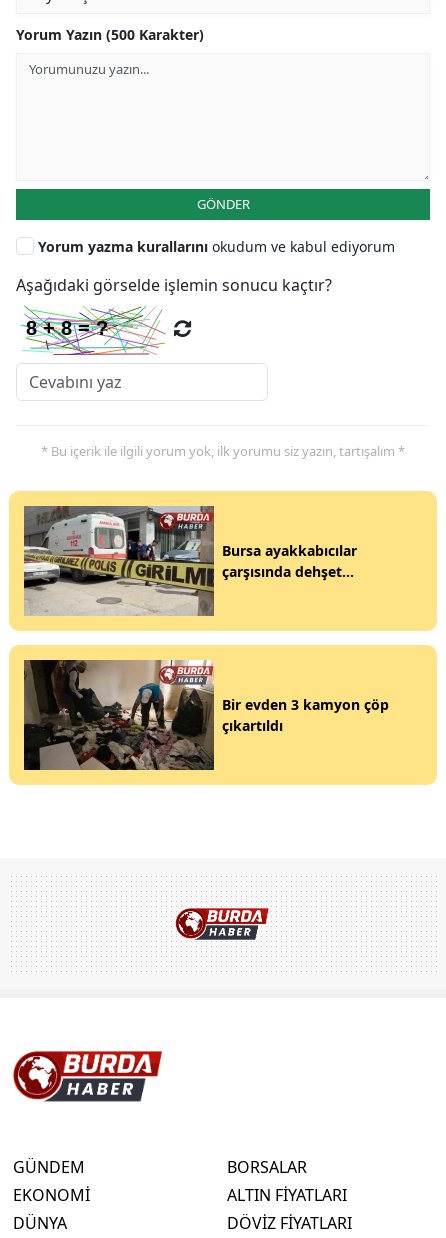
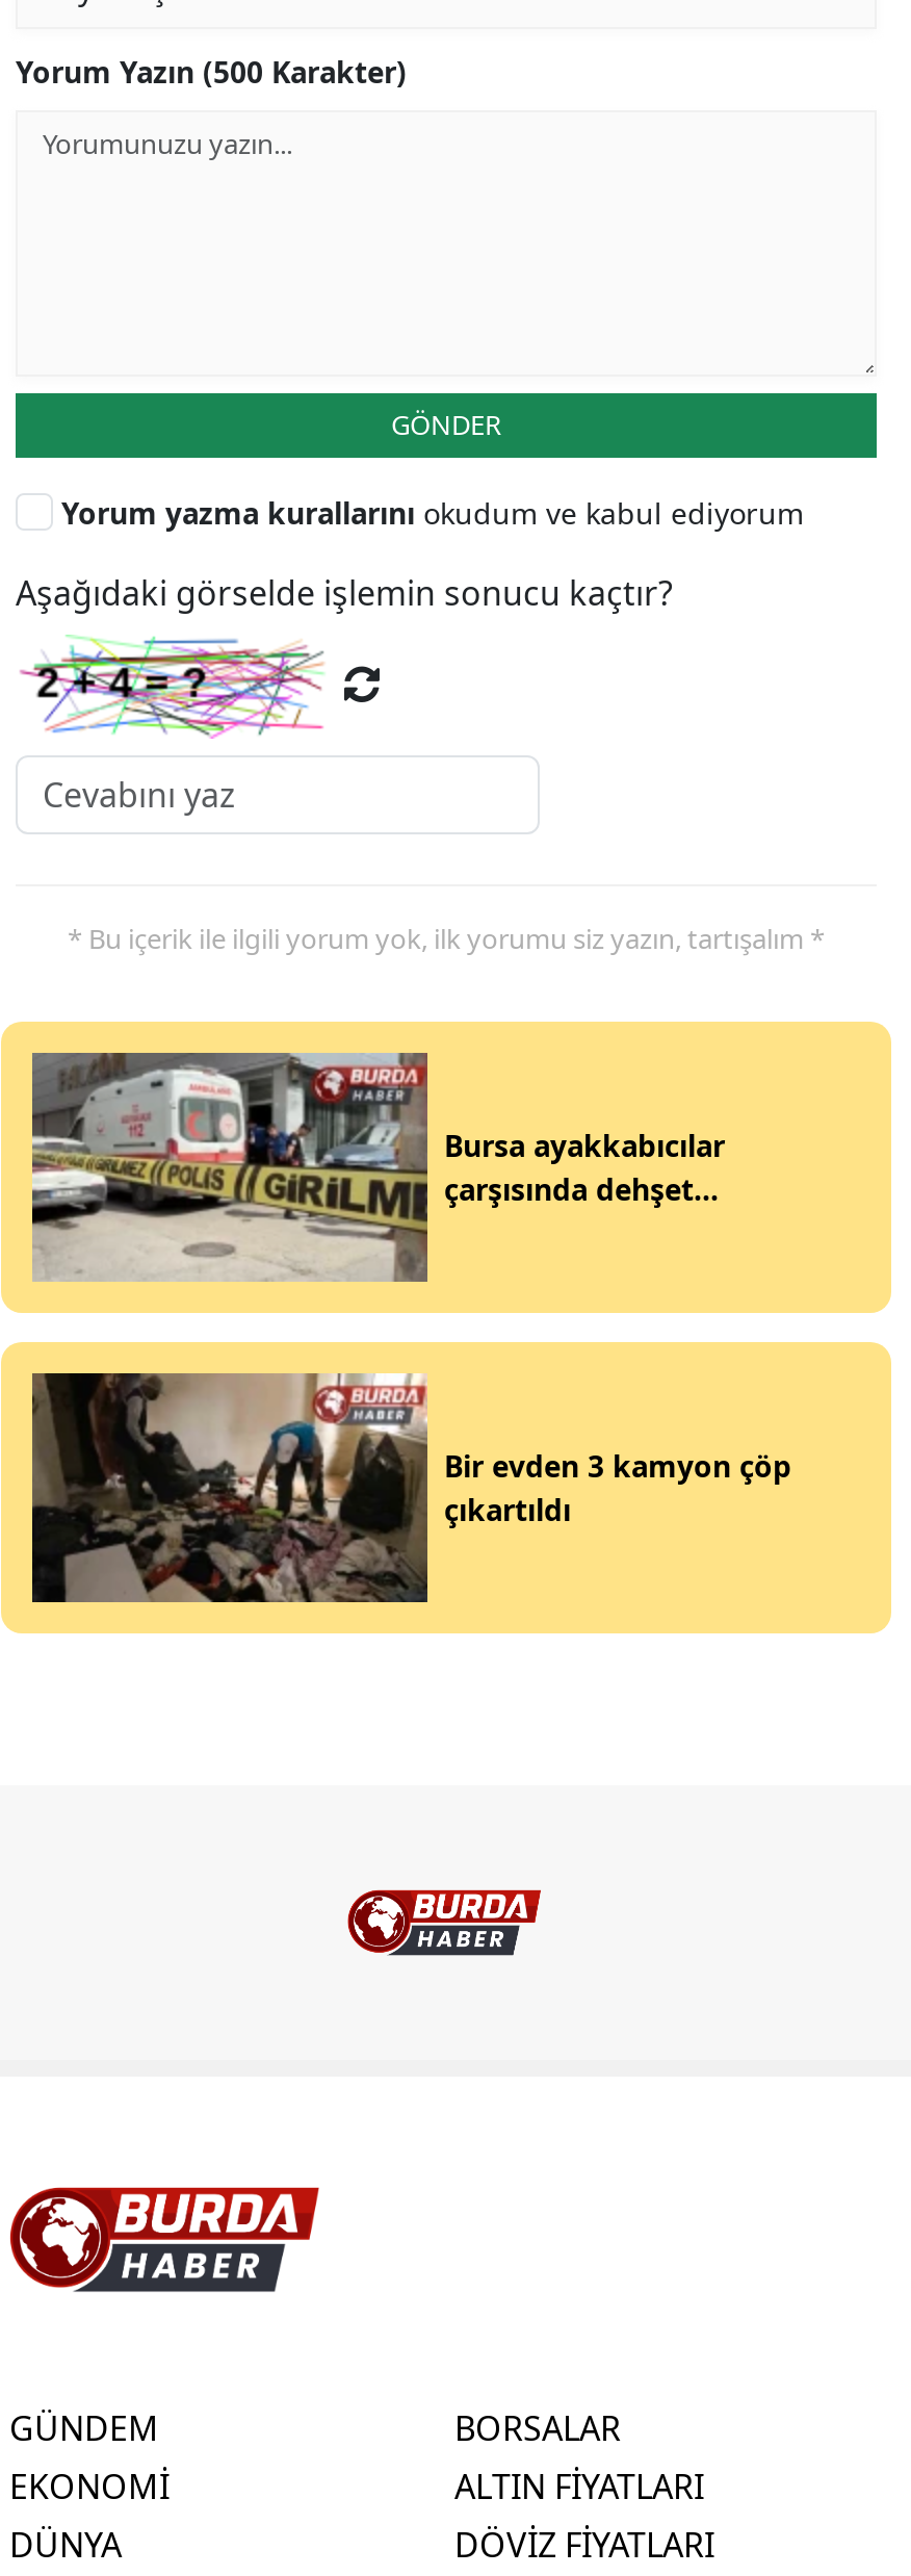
- [image]
+ [image]
